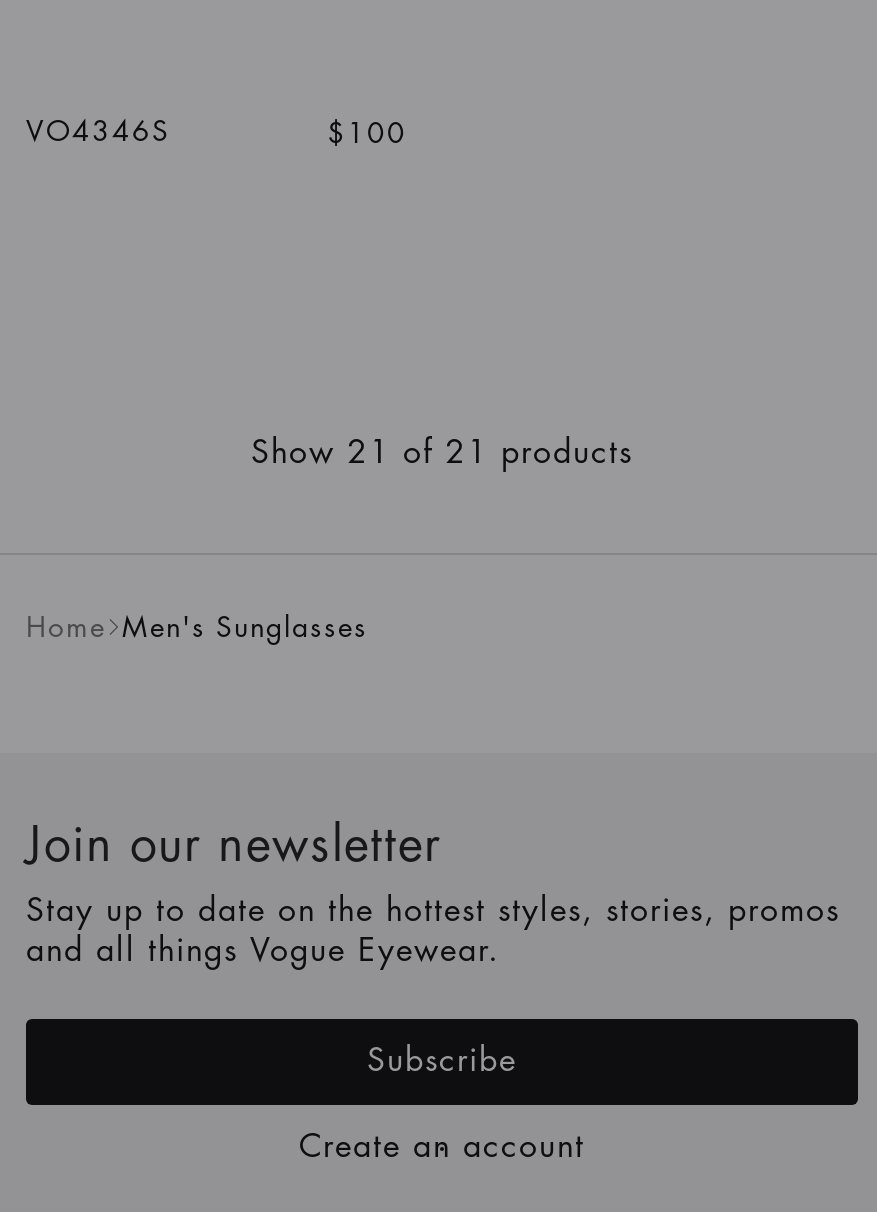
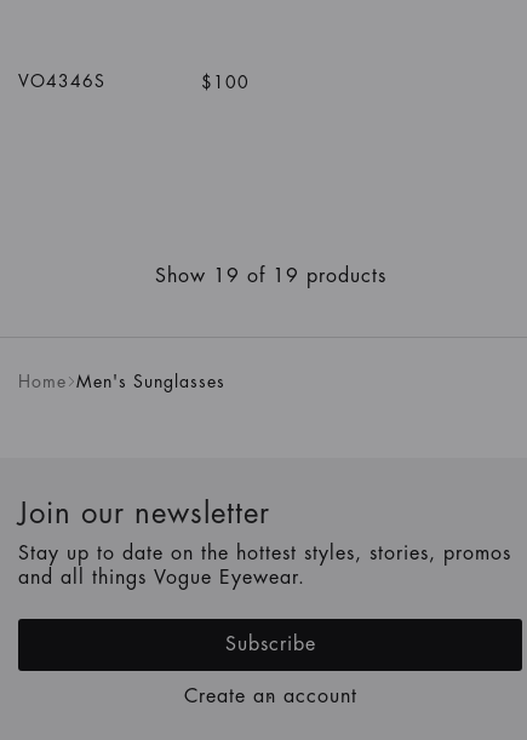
- Show 21 of 21 products
+ Show 19 of 19 products
